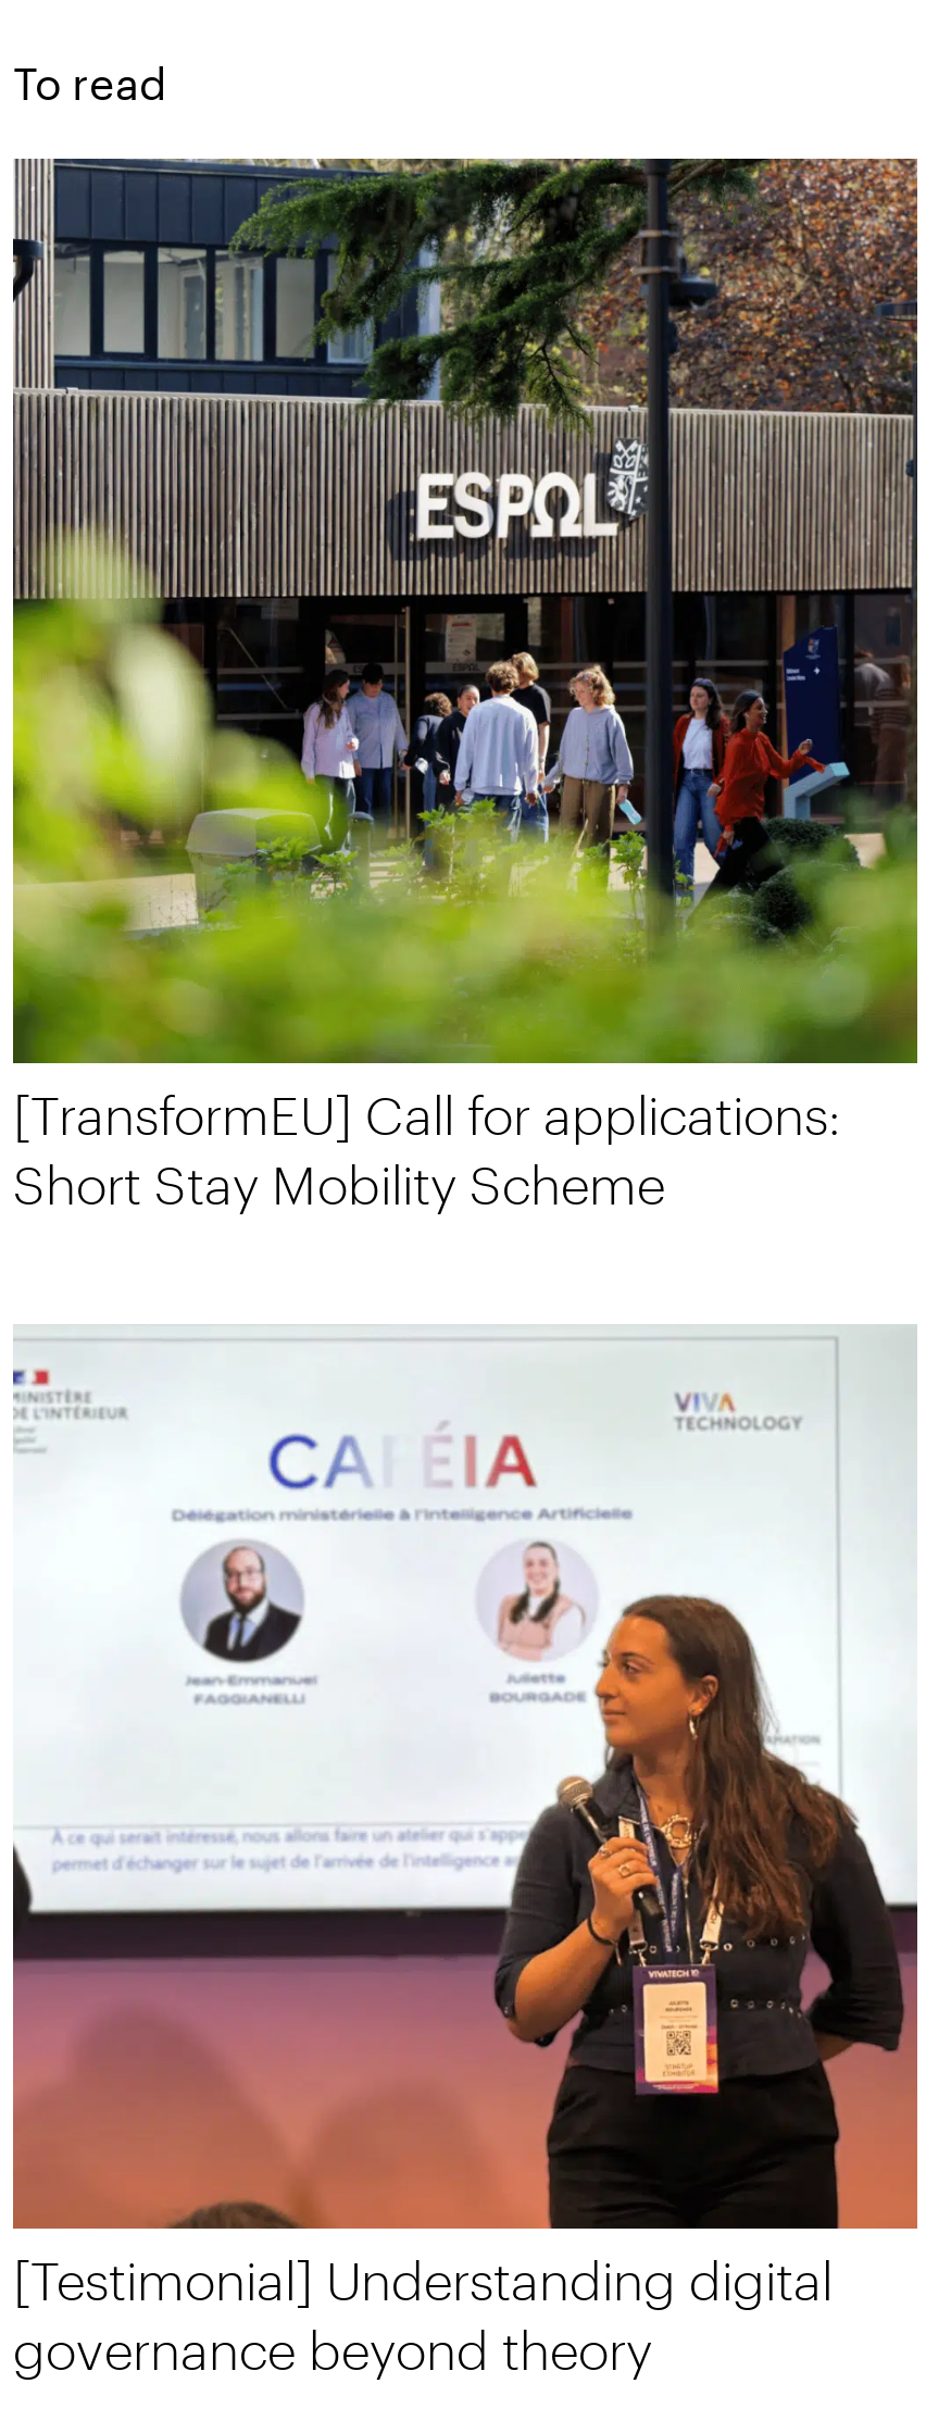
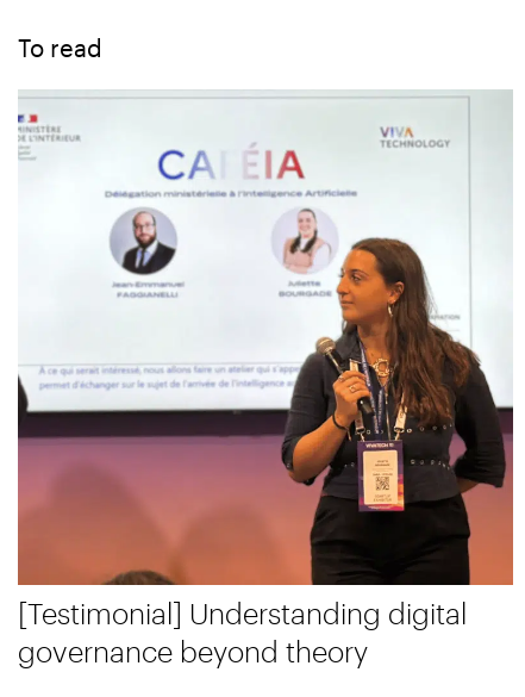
- [image]
- [TransformEU] Call for applications:
- Short Stay Mobility Scheme
